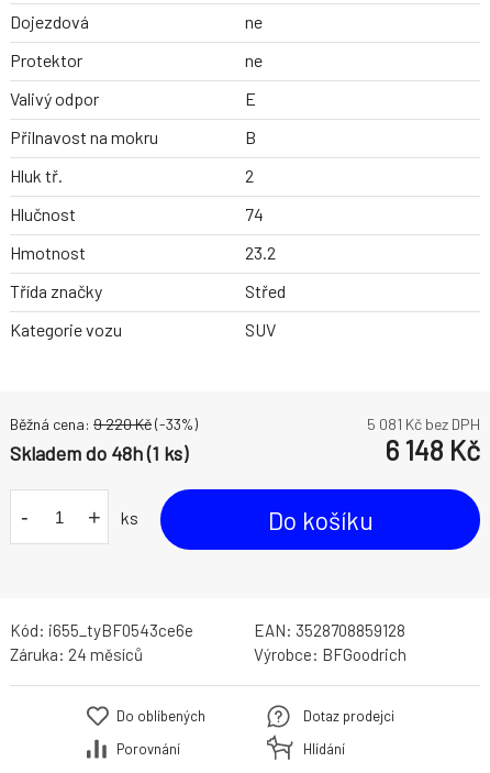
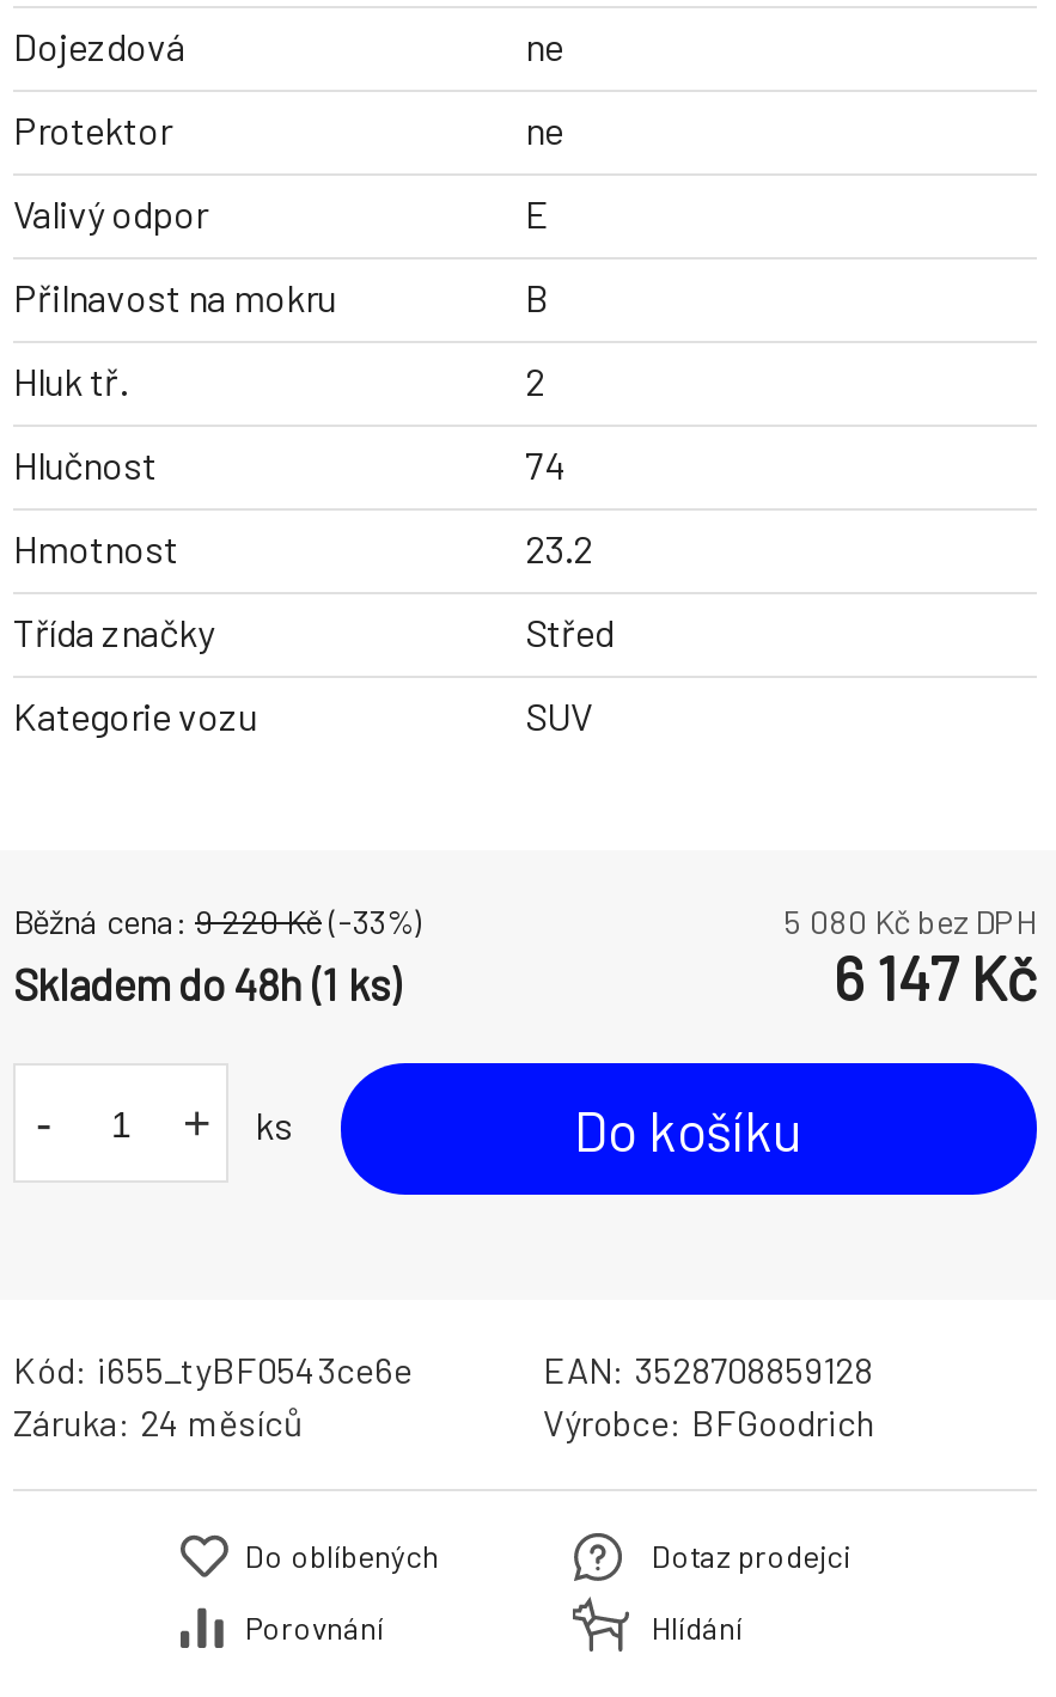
- 5 081 Kč bez DPH
+ 5 080 Kč bez DPH

- 6 148 Kč
+ 6 147 Kč
